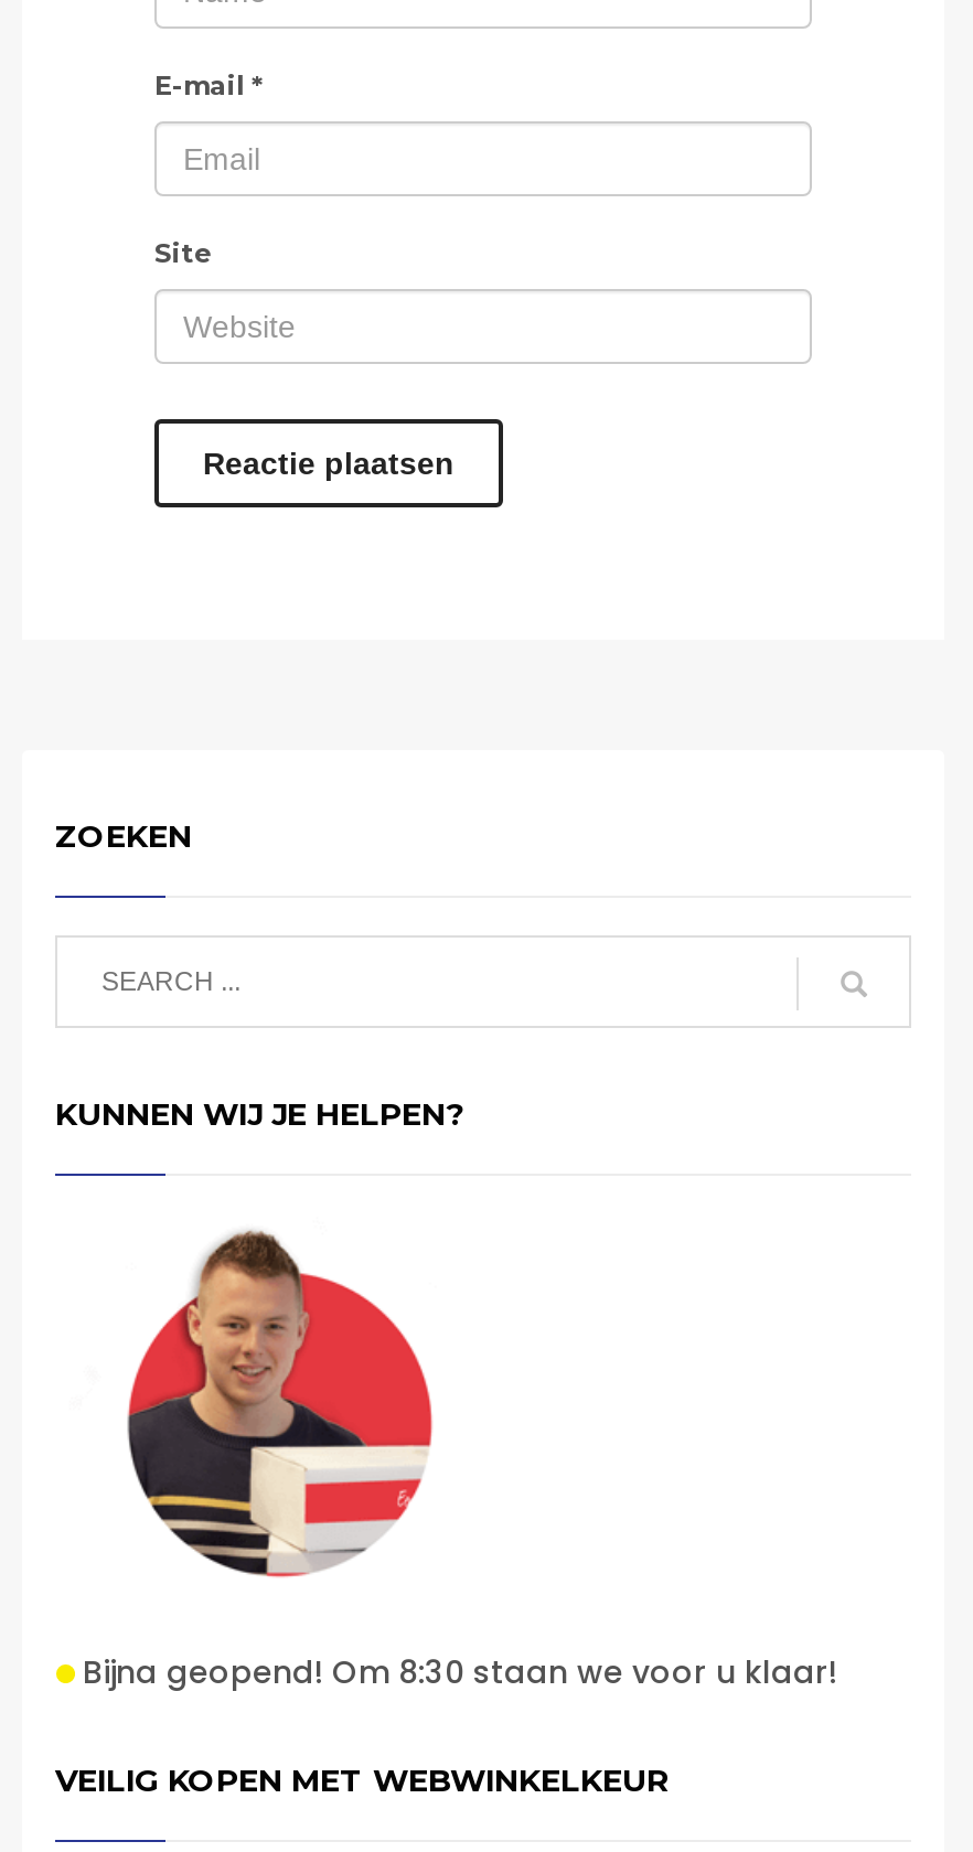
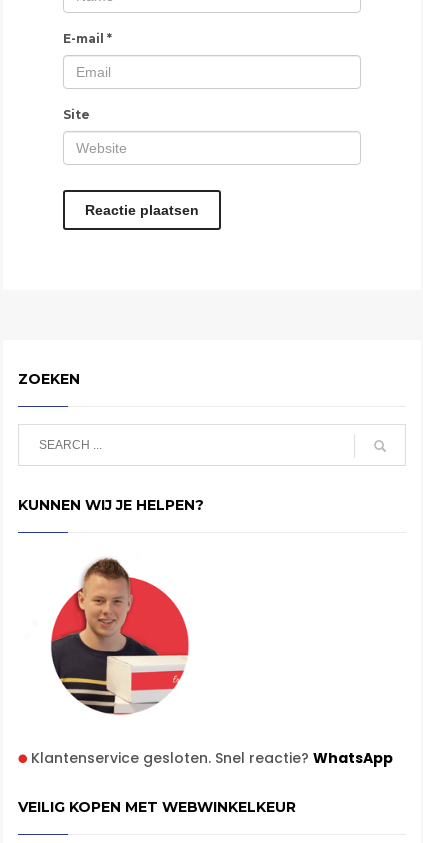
- Bijna geopend! Om 8:30 staan we voor u klaar!
+ Klantenservice gesloten. Snel reactie? WhatsApp
